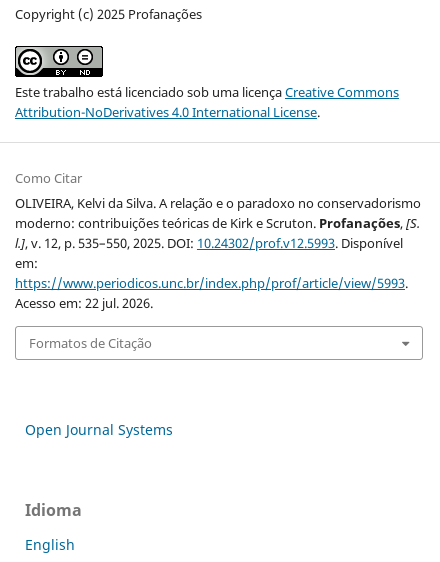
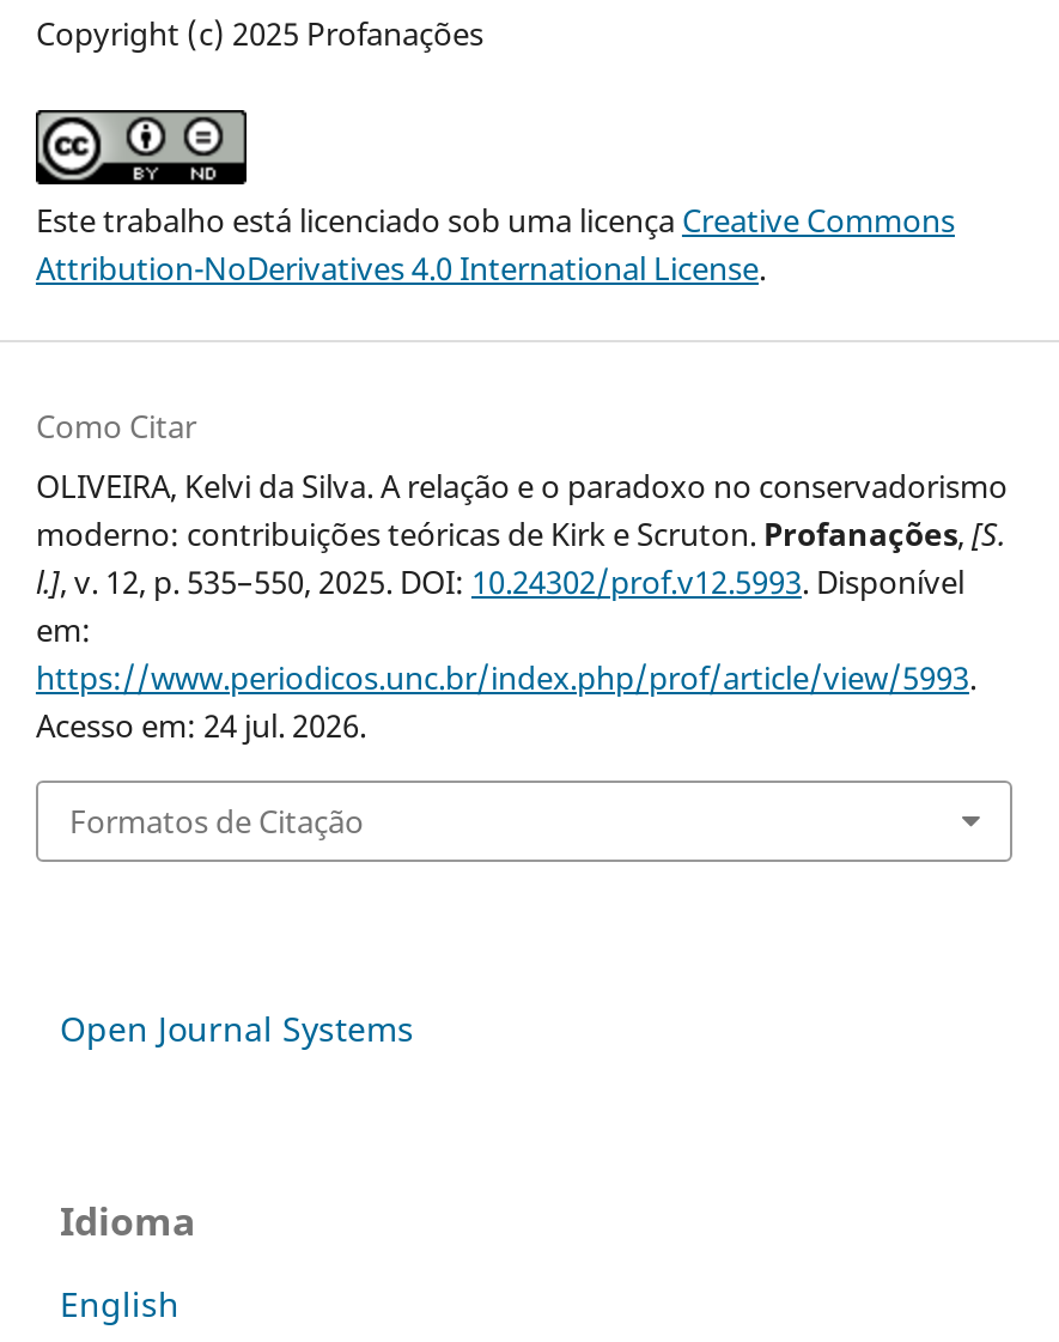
- Acesso em: 22 jul. 2026.
+ Acesso em: 24 jul. 2026.
